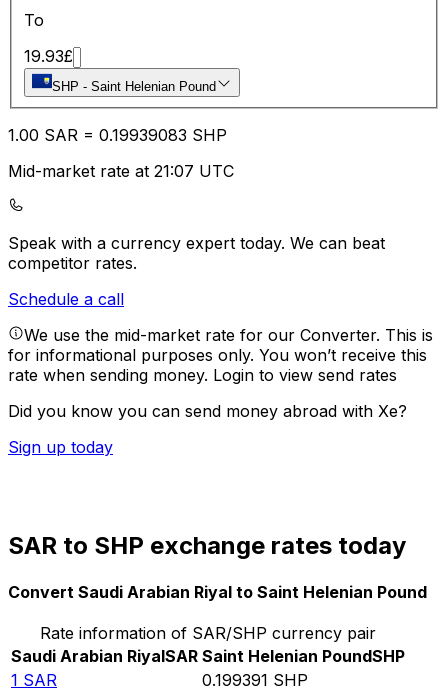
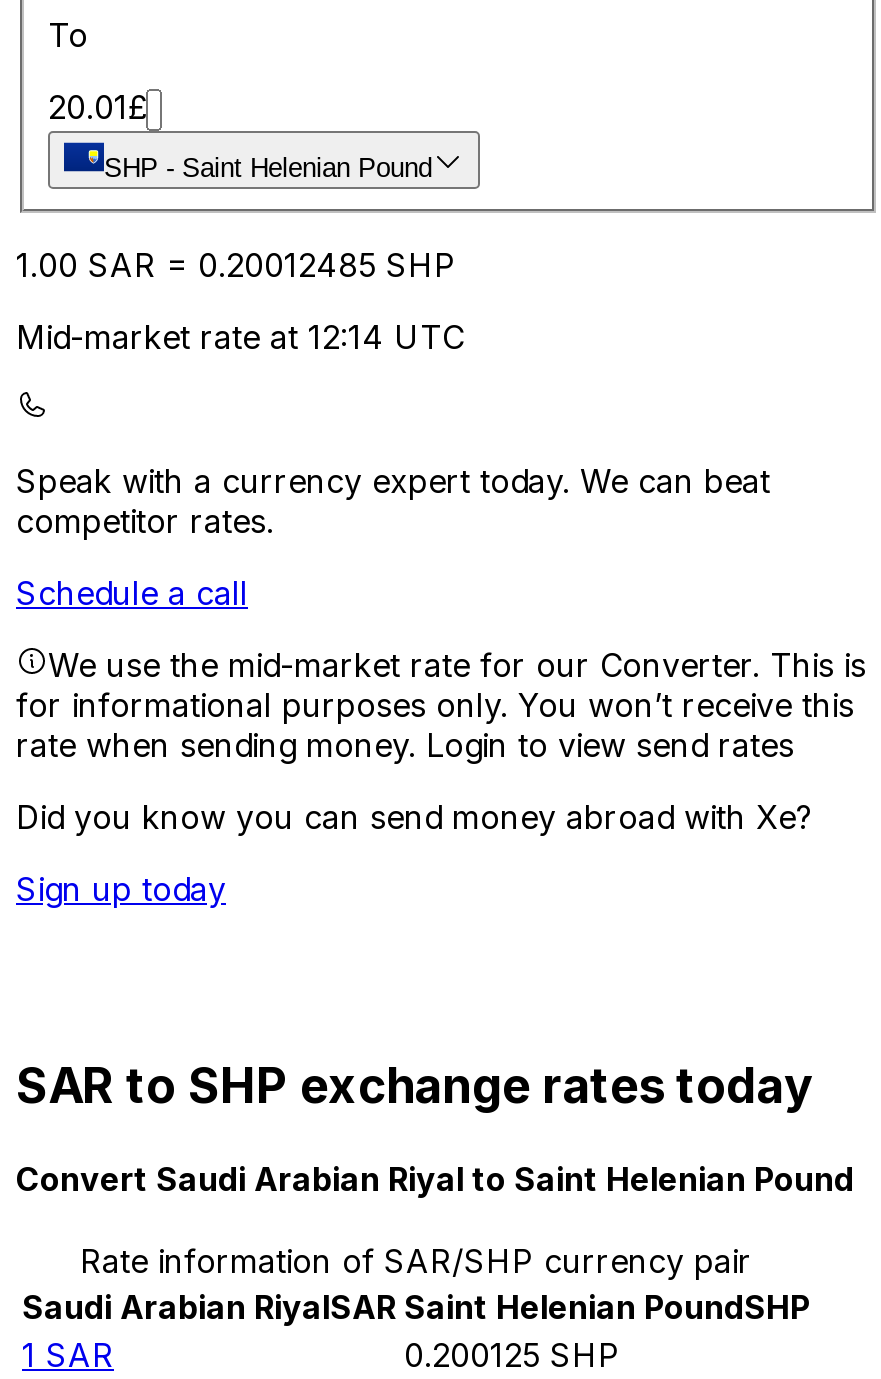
- 19.93£
+ 20.01£

- 1.00 SAR = 0.19939083 SHP
+ 1.00 SAR = 0.20012485 SHP

- Mid-market rate at 21:07 UTC
+ Mid-market rate at 12:14 UTC

- 0.199391 SHP
+ 0.200125 SHP
